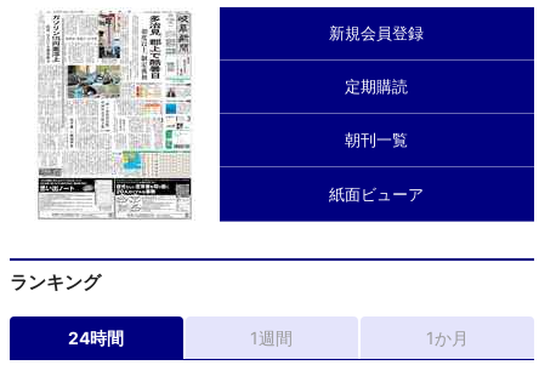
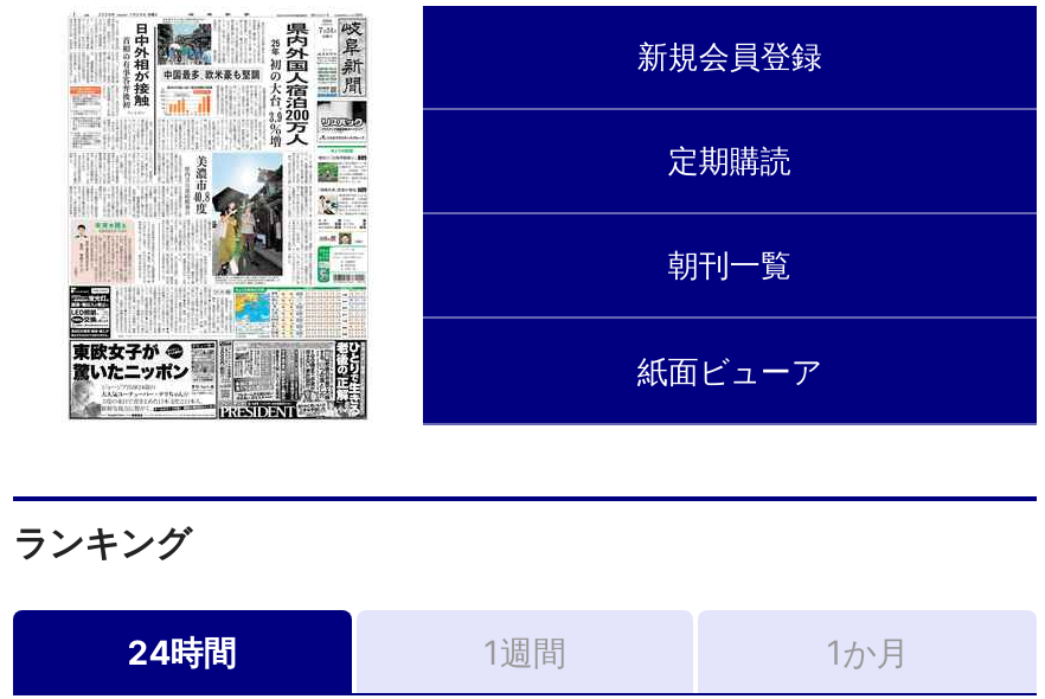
- [image]
+ [image]
